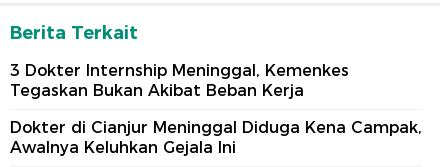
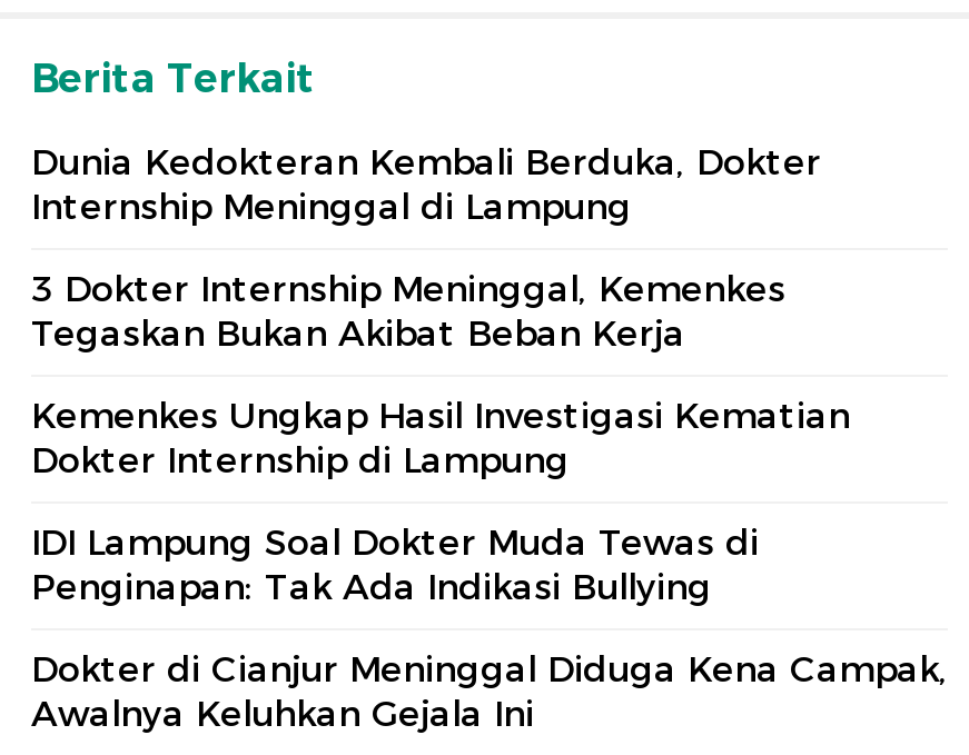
+ Dunia Kedokteran Kembali Berduka, Dokter
+ Internship Meninggal di Lampung

+ Kemenkes Ungkap Hasil Investigasi Kematian
+ Dokter Internship di Lampung
+ IDI Lampung Soal Dokter Muda Tewas di
+ Penginapan: Tak Ada Indikasi Bullying
